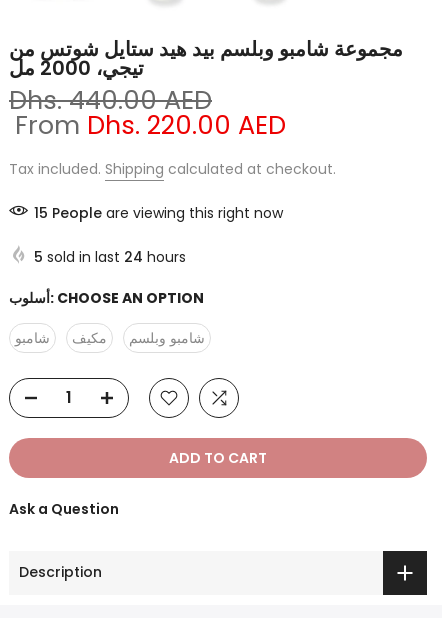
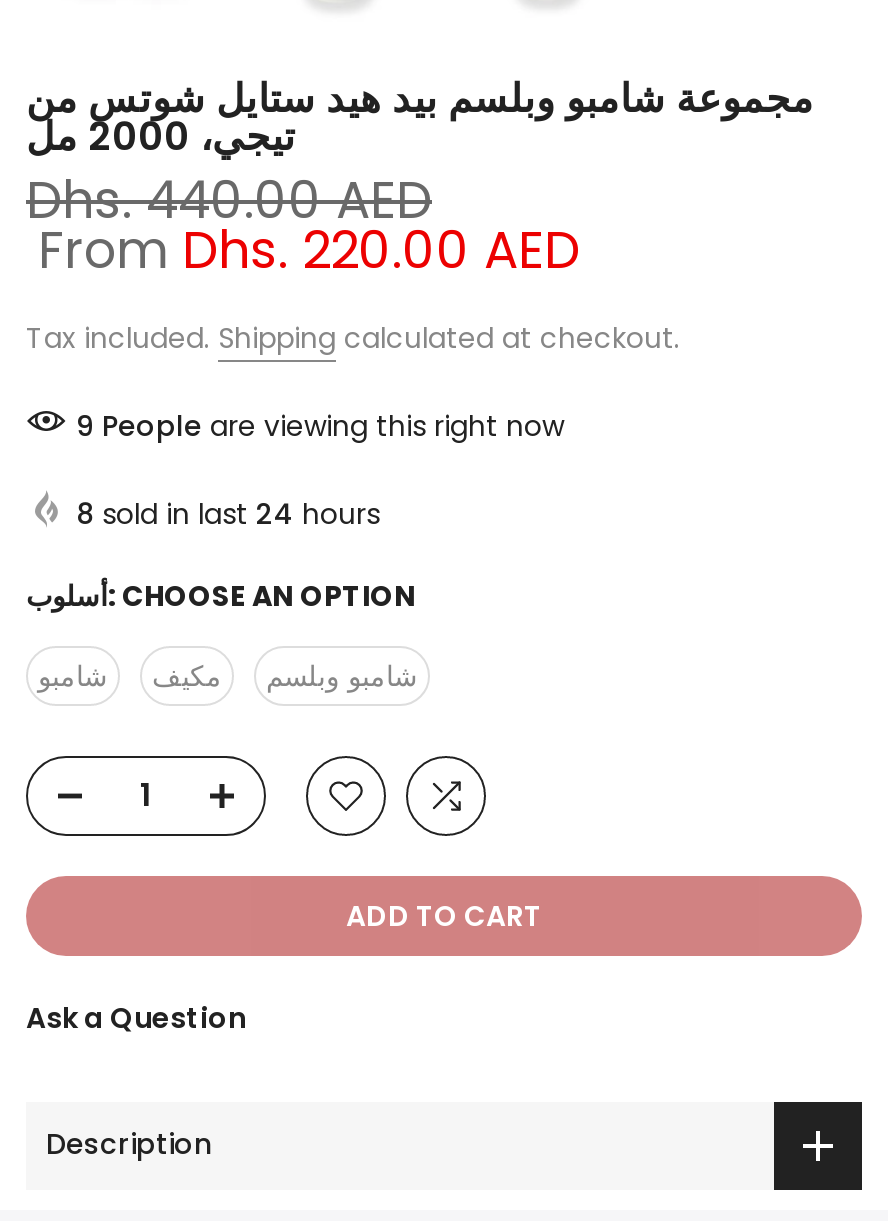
- 15 People are viewing this right now
+ 9 People are viewing this right now

- 5 sold in last 24 hours
+ 8 sold in last 24 hours
